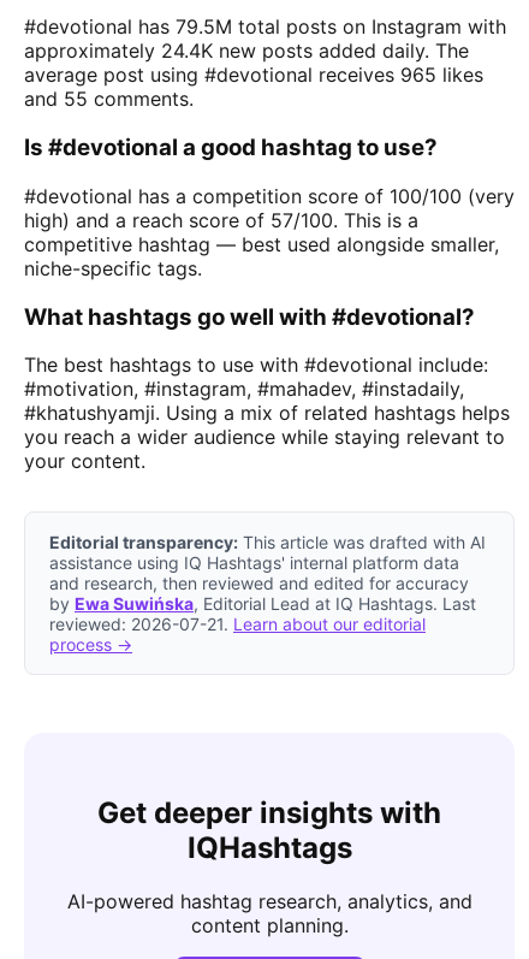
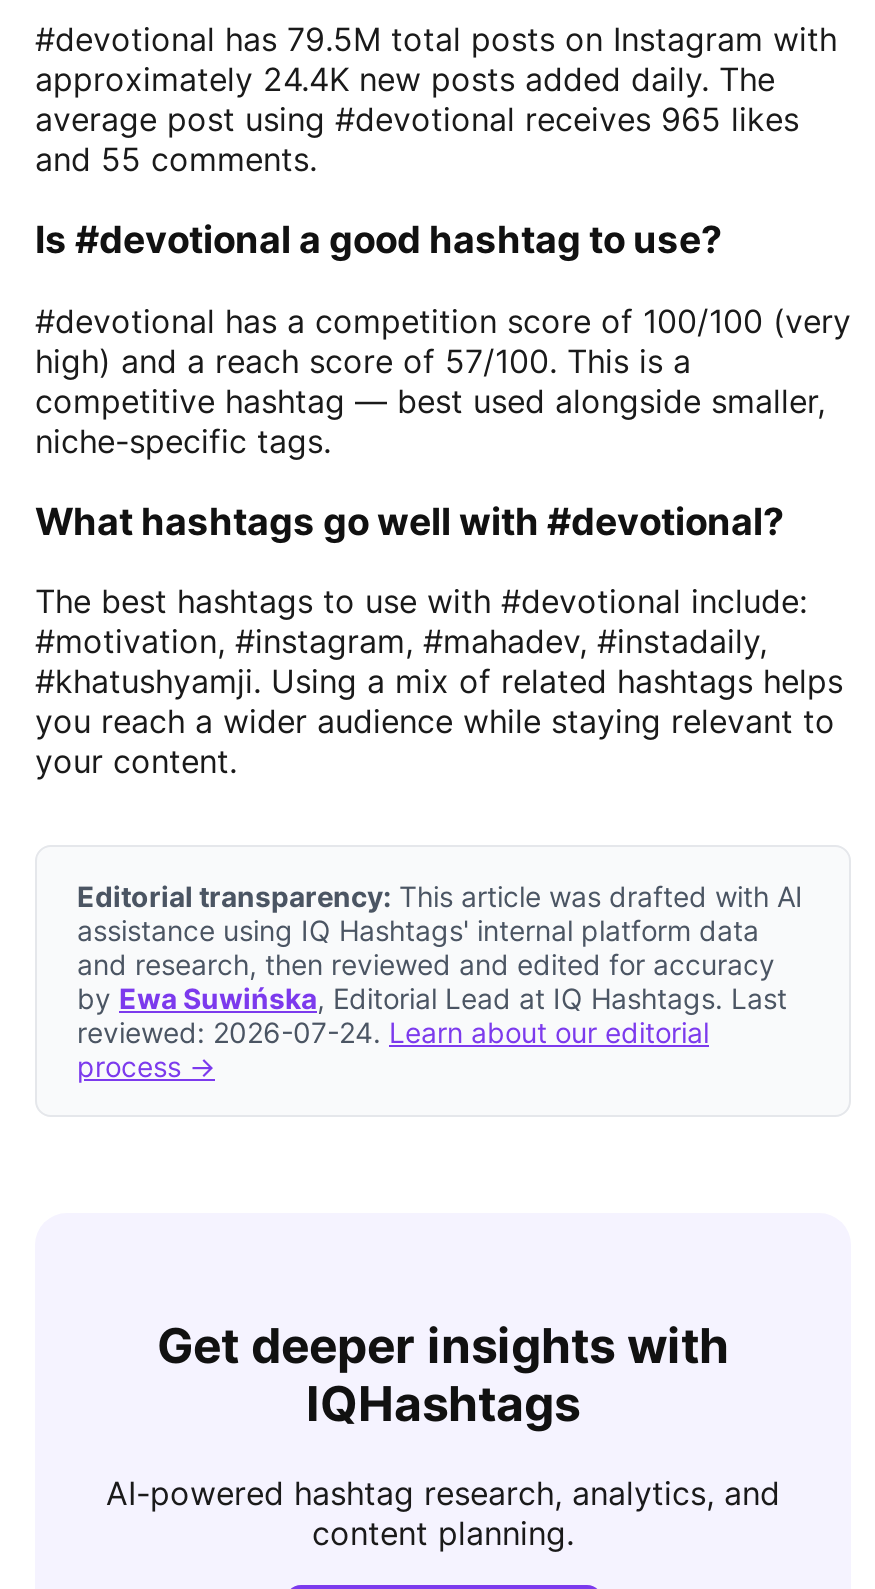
- reviewed: 2026-07-21. Learn about our editorial
+ reviewed: 2026-07-24. Learn about our editorial
